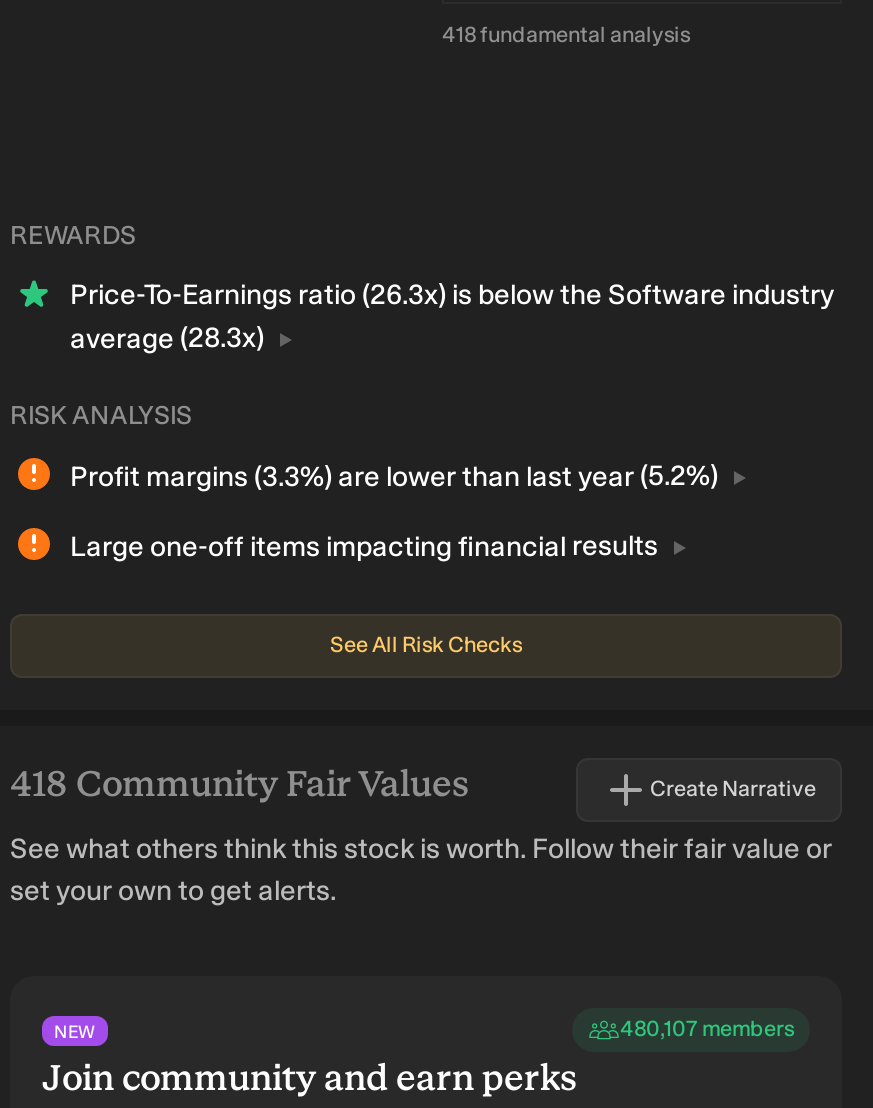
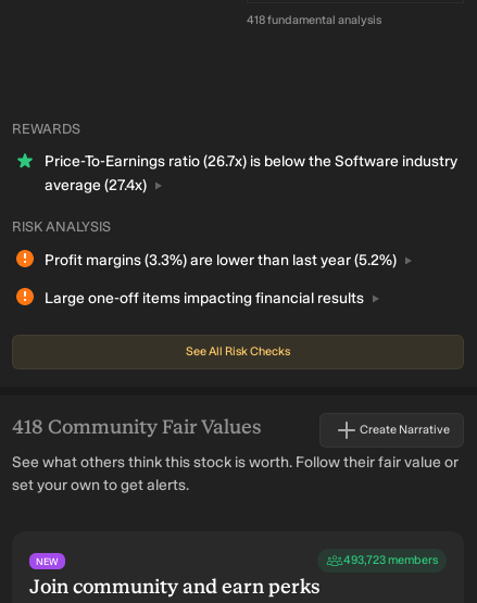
- Price-To-Earnings ratio (26.3x) is below the Software industry
+ Price-To-Earnings ratio (26.7x) is below the Software industry

- average (28.3x)
+ average (27.4x)

- 480,107 members
+ 493,723 members
